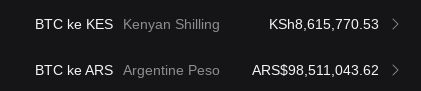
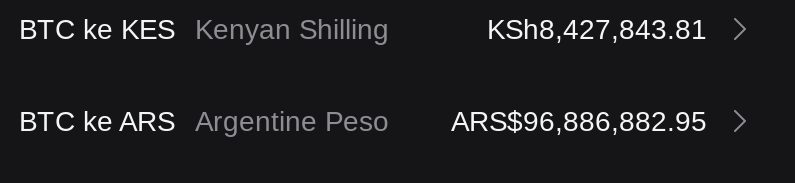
- KSh8,615,770.53
+ KSh8,427,843.81

- BTC ke ARS Argentine Peso ARS$98,511,043.62
+ BTC ke ARS Argentine Peso ARS$96,886,882.95
